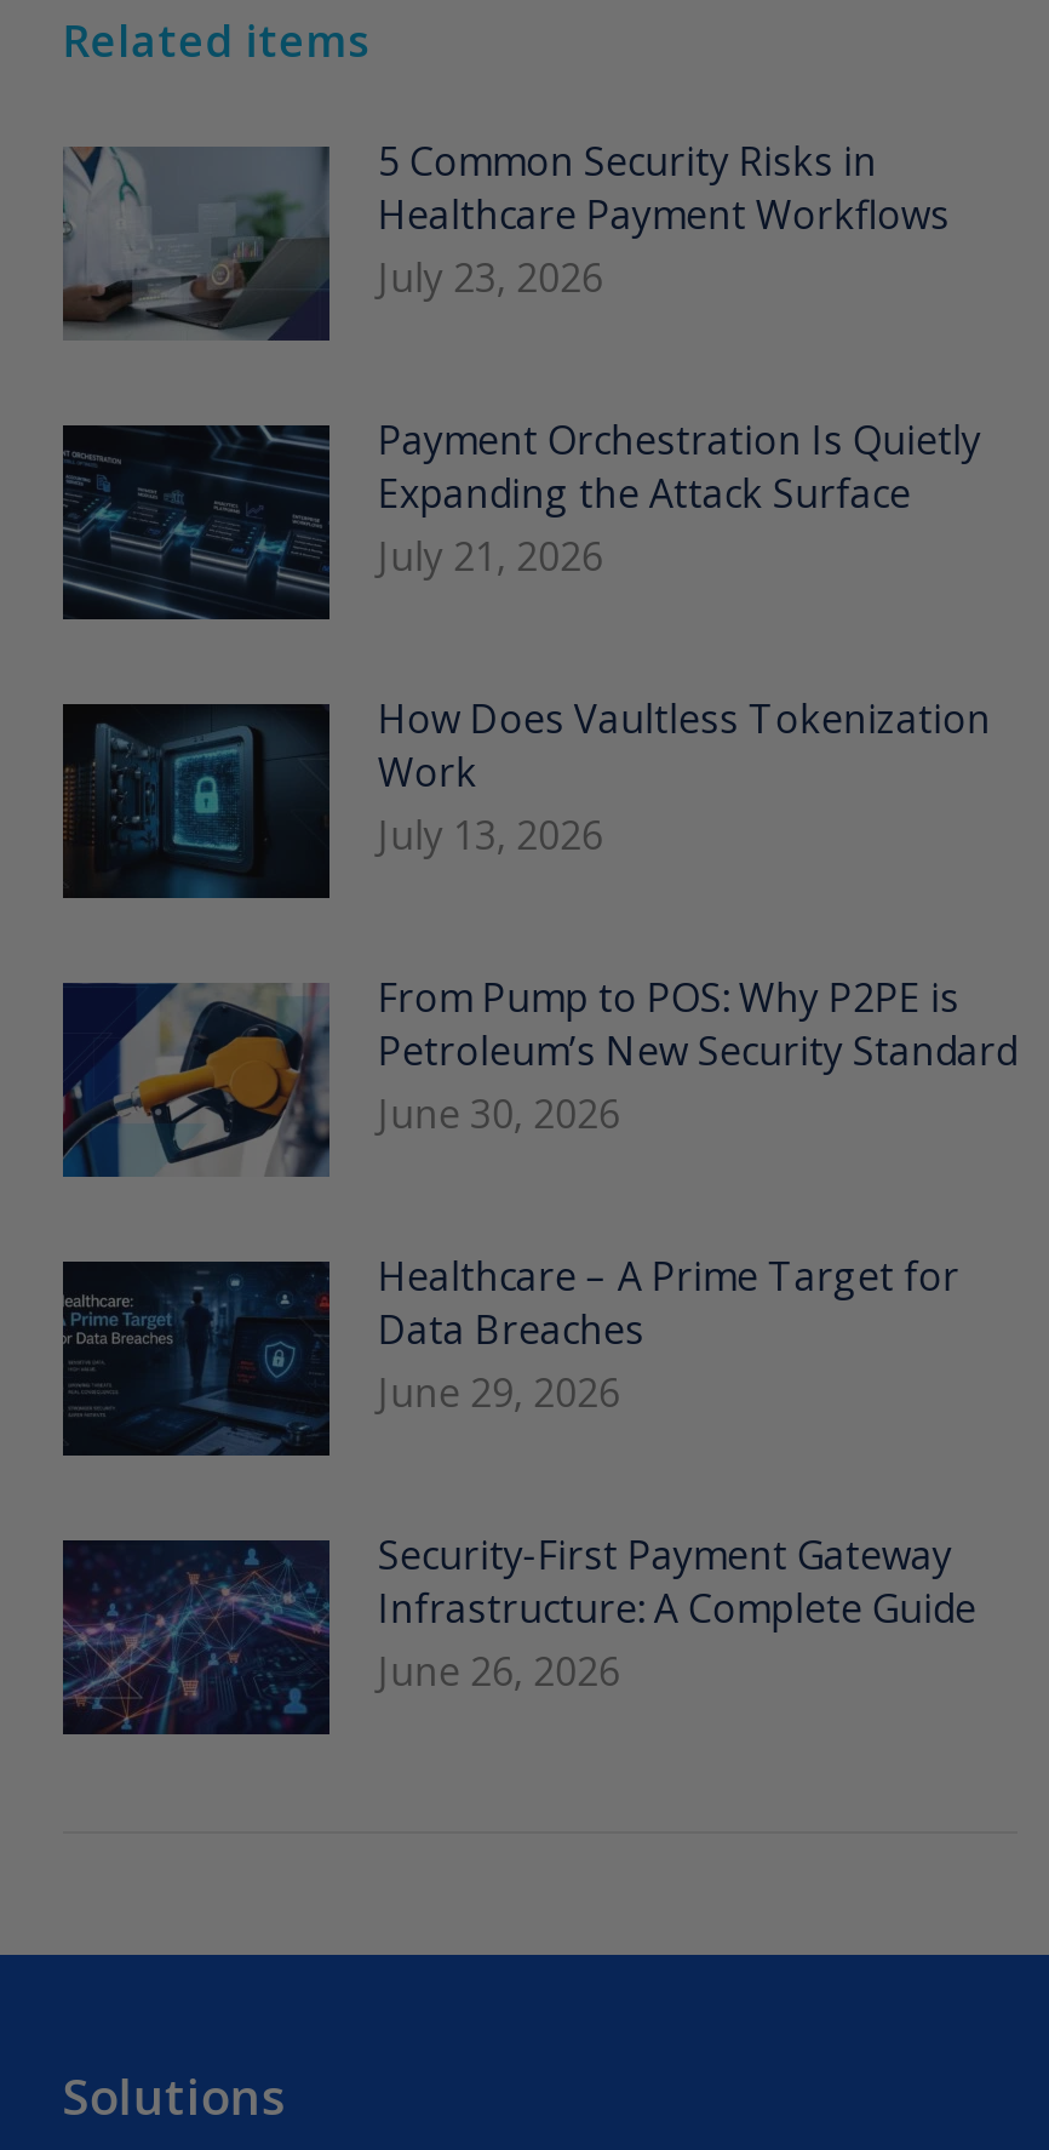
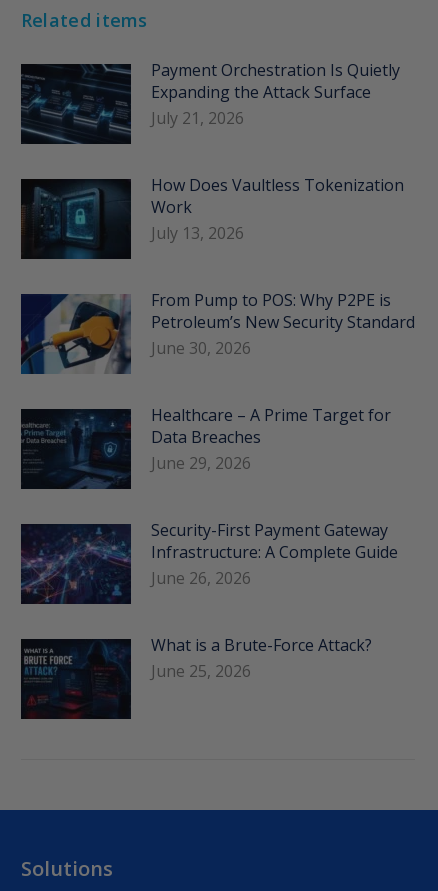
- [image]
- 5 Common Security Risks in
- Healthcare Payment Workflows
- July 23, 2026

moved up: [image] | Payment Orchestration Is Quietly | Expanding the Attack Surface | ... | Infrastructure: A Complete Guide | June 26, 2026

+ [image]
+ What is a Brute-Force Attack?
+ June 25, 2026
